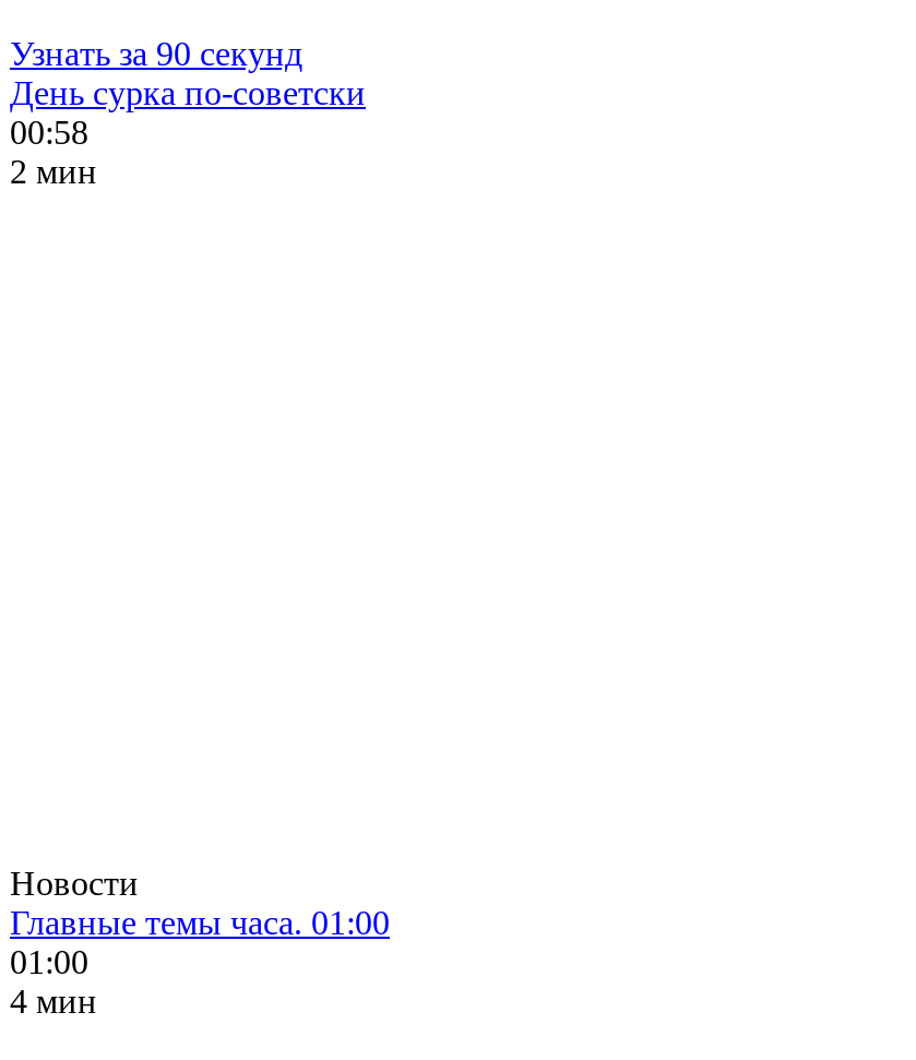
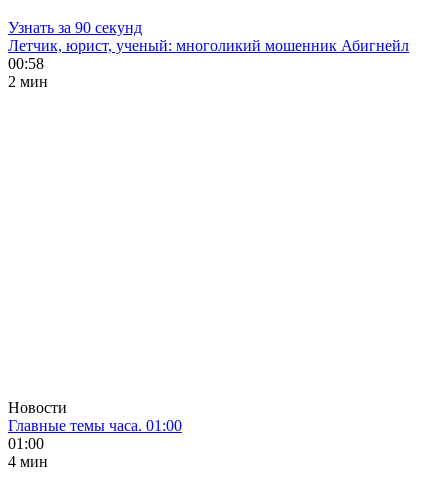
- День сурка по-советски
+ Летчик, юрист, ученый: многоликий мошенник Абигнейл
